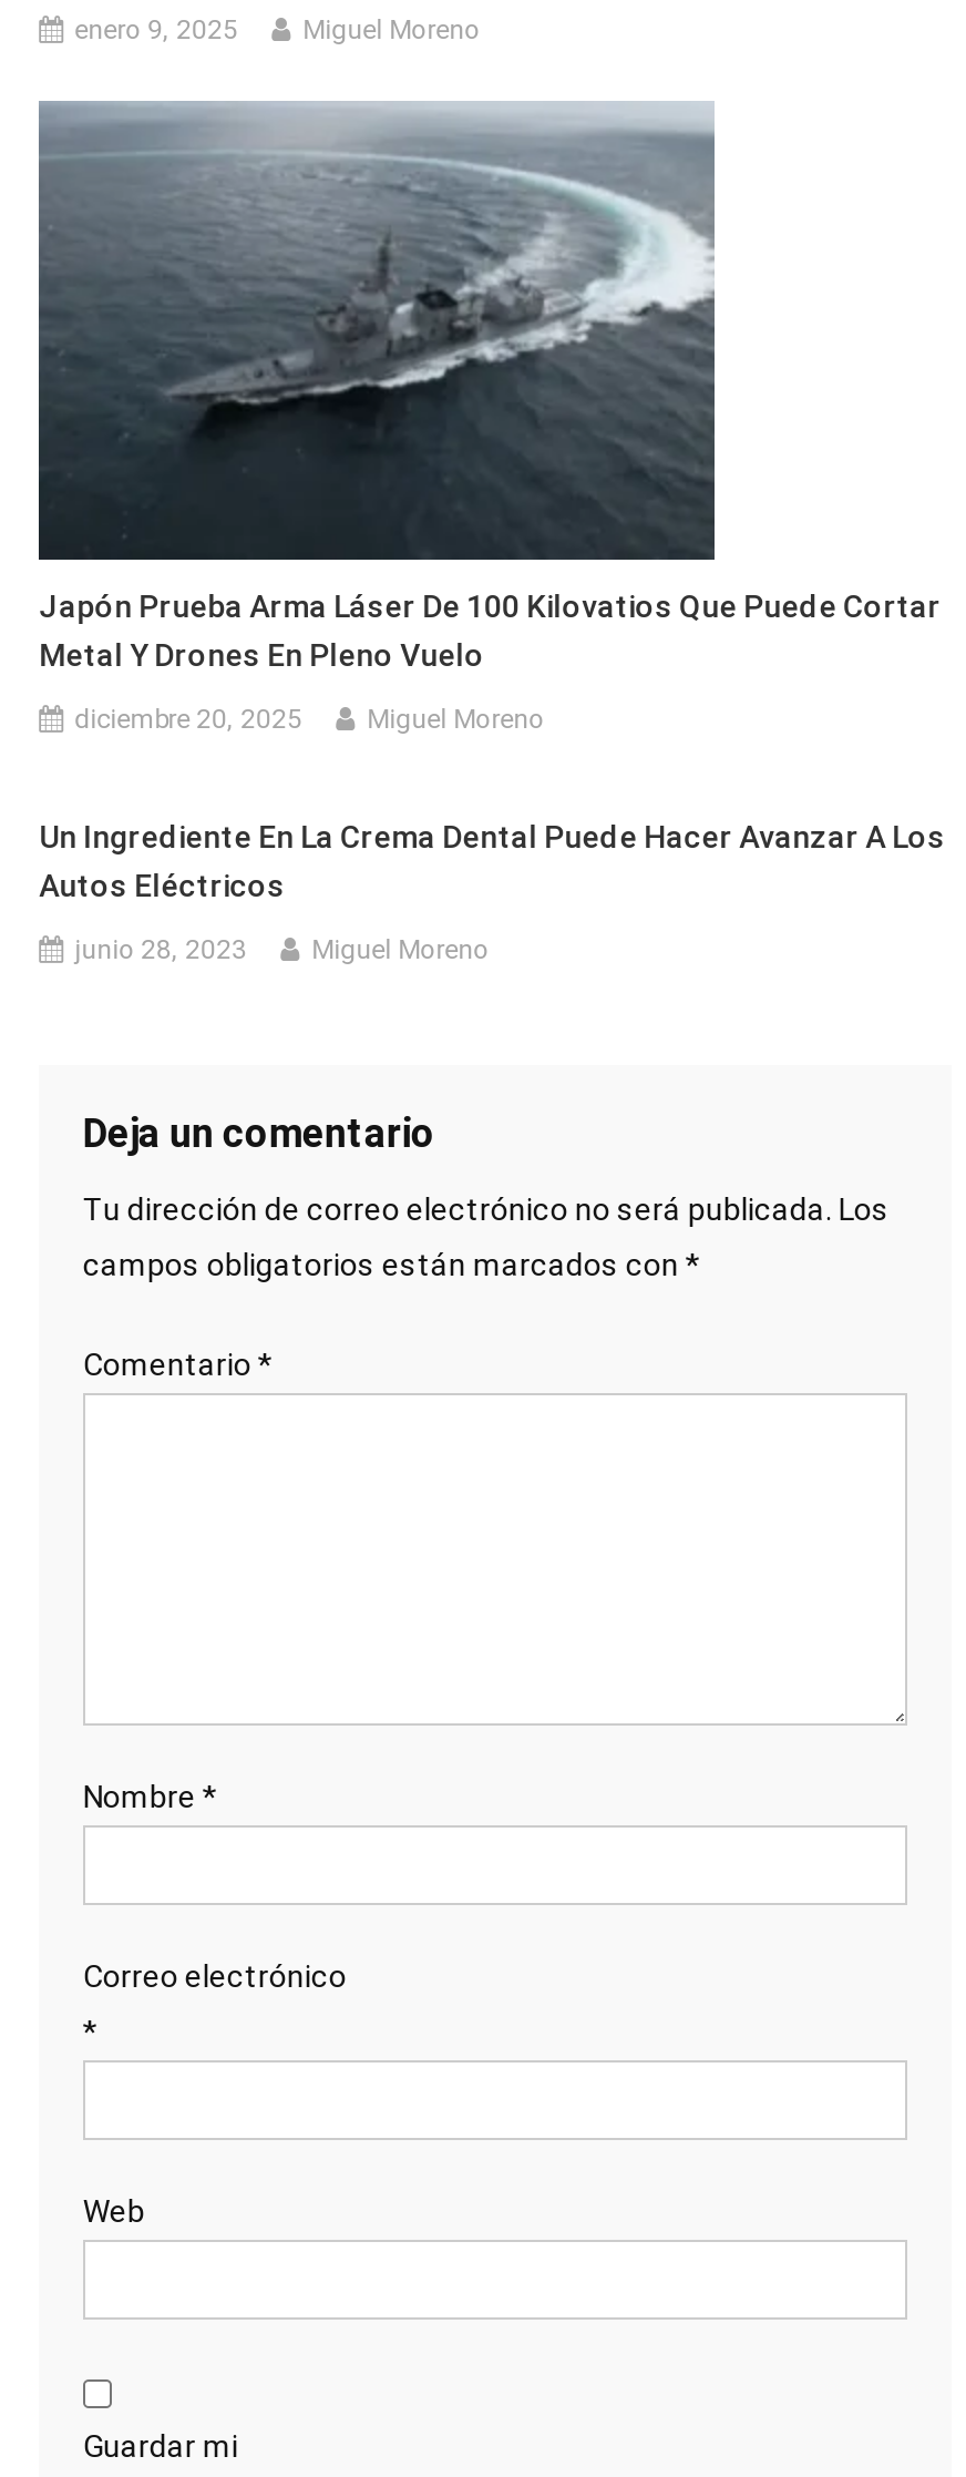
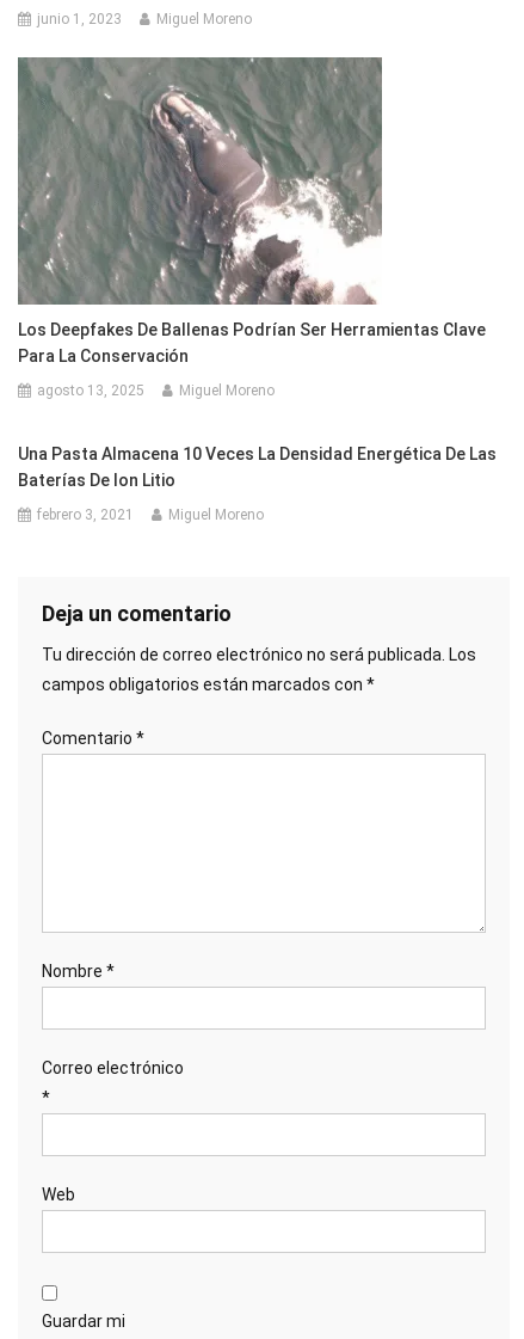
- enero 9, 2025
+ junio 1, 2023

- [image]
- Japón Prueba Arma Láser De 100 Kilovatios Que Puede Cortar
- Metal Y Drones En Pleno Vuelo
+ [image]
+ Los Deepfakes De Ballenas Podrían Ser Herramientas Clave
+ Para La Conservación

- diciembre 20, 2025
+ agosto 13, 2025

- Un Ingrediente En La Crema Dental Puede Hacer Avanzar A Los
- Autos Eléctricos
+ Una Pasta Almacena 10 Veces La Densidad Energética De Las
+ Baterías De Ion Litio

- junio 28, 2023
+ febrero 3, 2021
